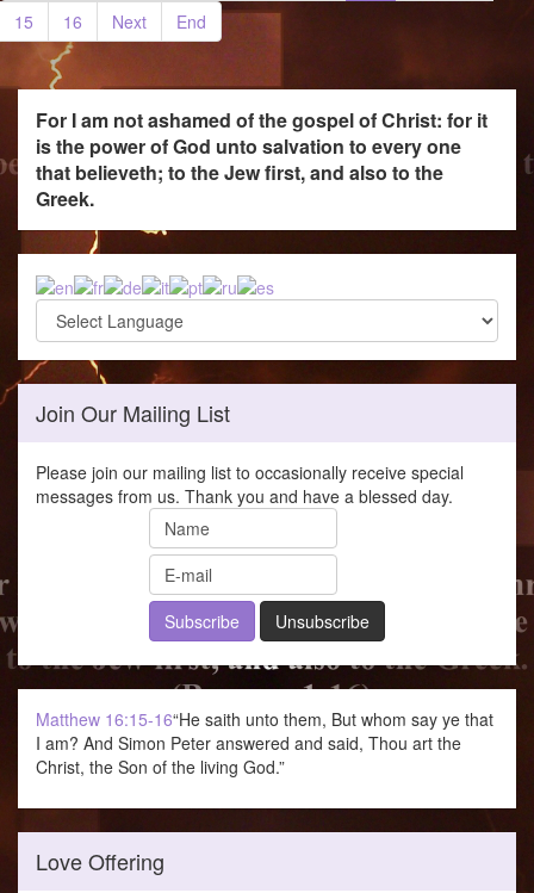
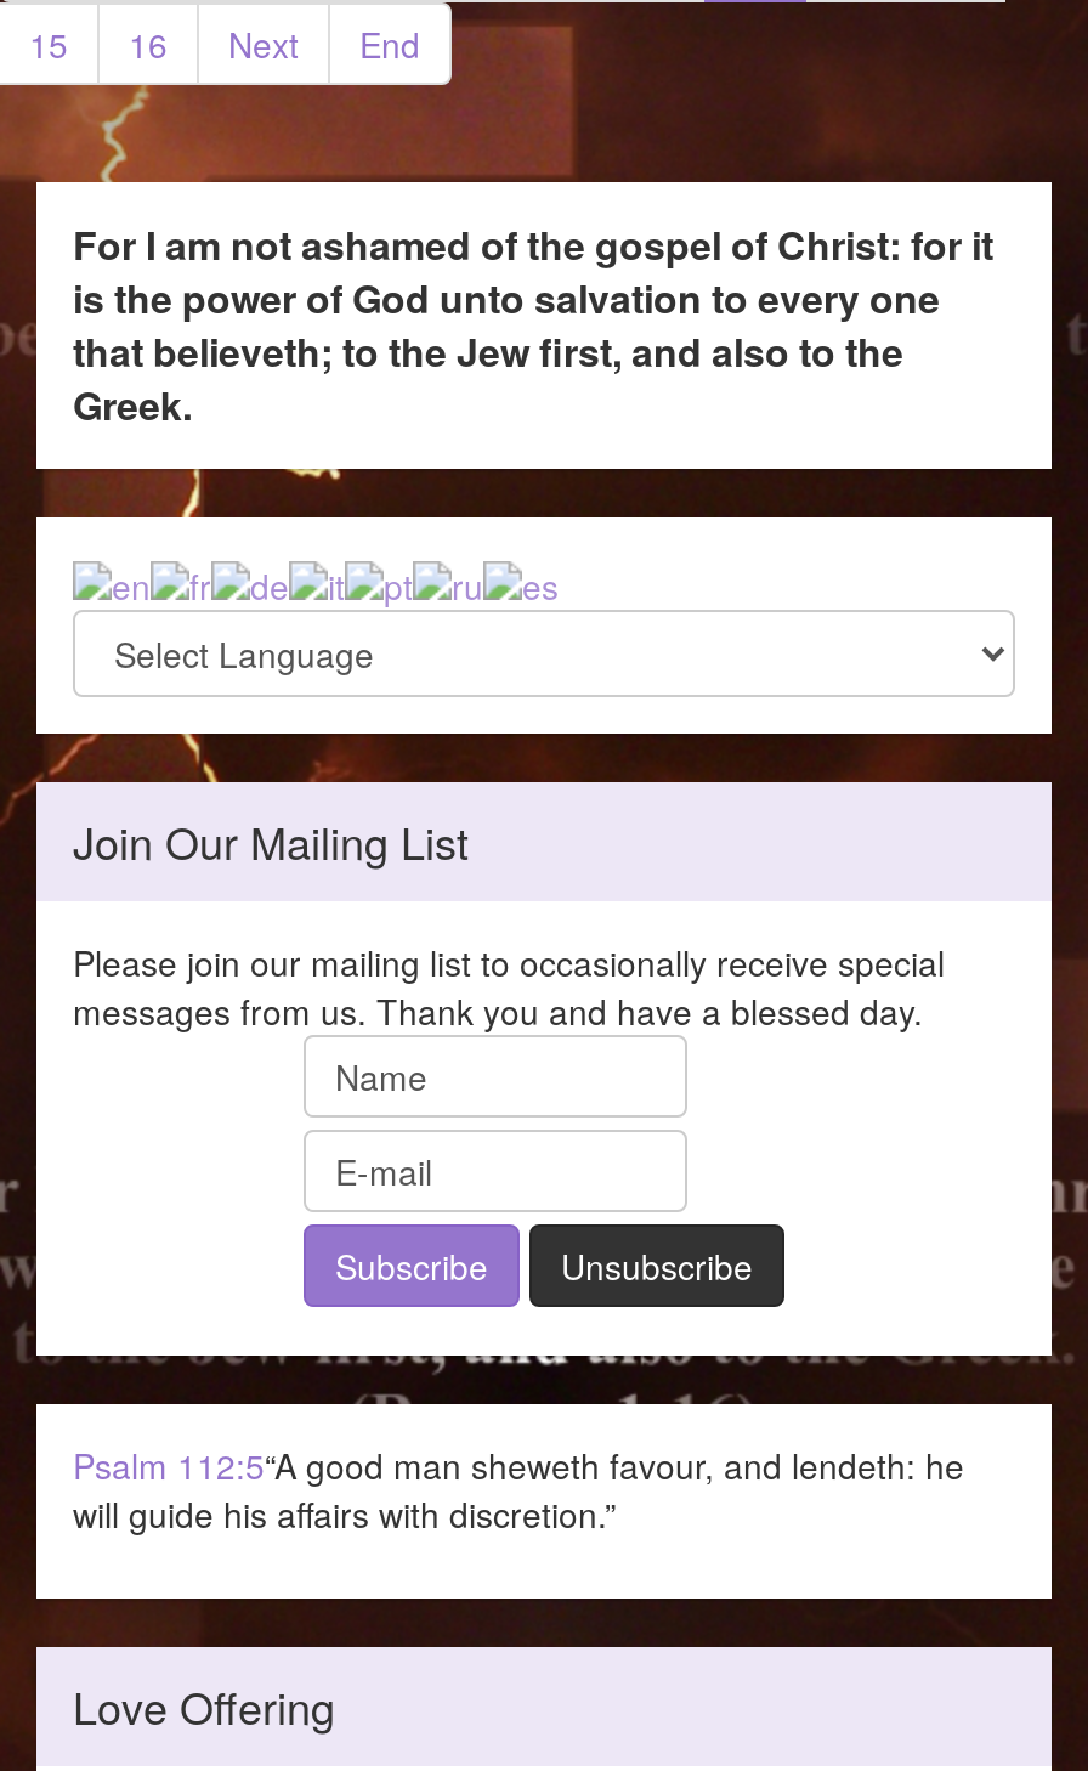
- Matthew 16:15-16“He saith unto them, But whom say ye that
- I am? And Simon Peter answered and said, Thou art the
- Christ, the Son of the living God.”
+ Psalm 112:5“A good man sheweth favour, and lendeth: he
+ will guide his affairs with discretion.”
